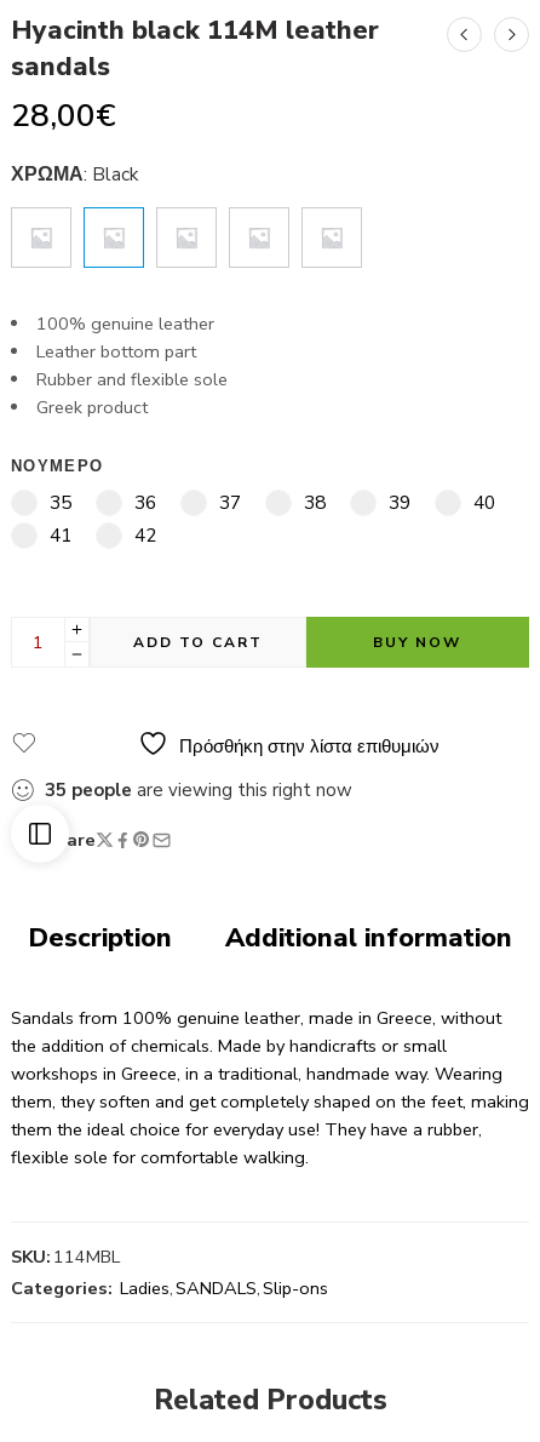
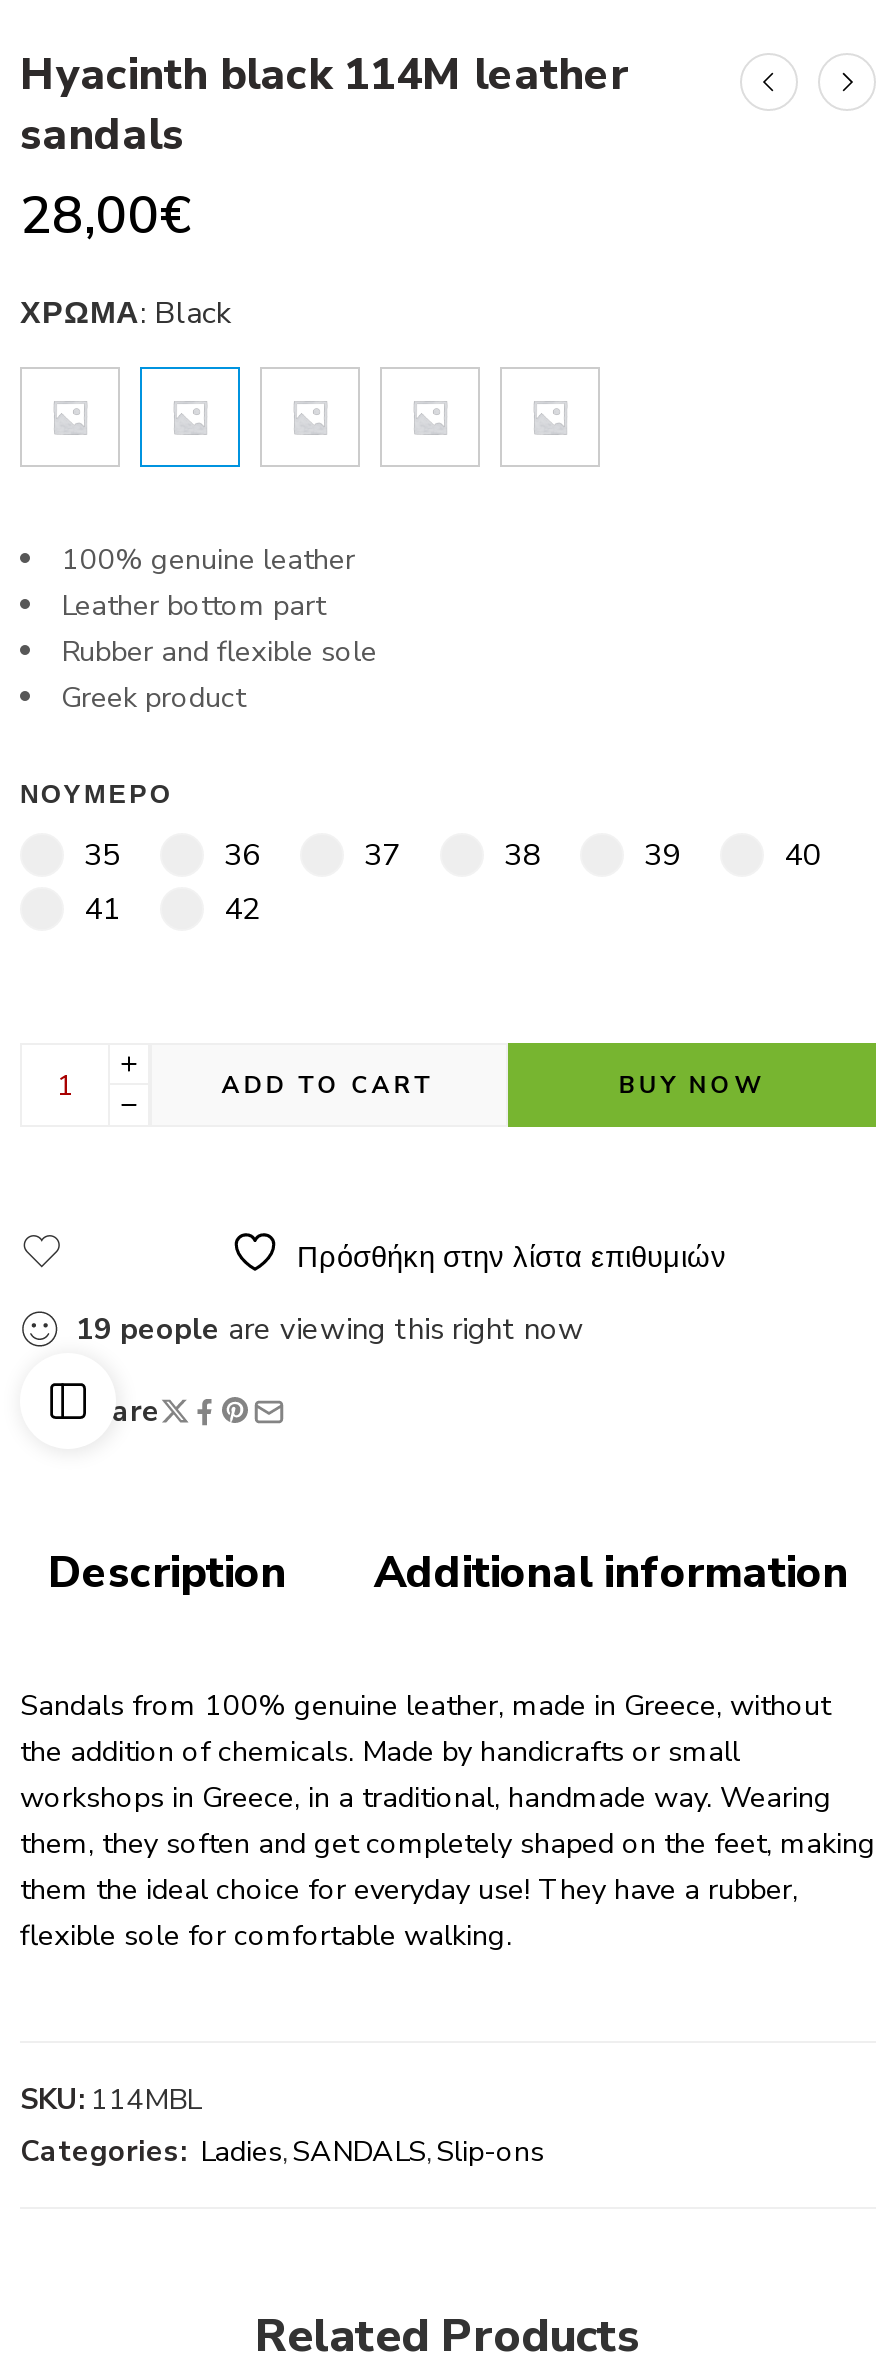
- 35 people are viewing this right now
+ 19 people are viewing this right now
